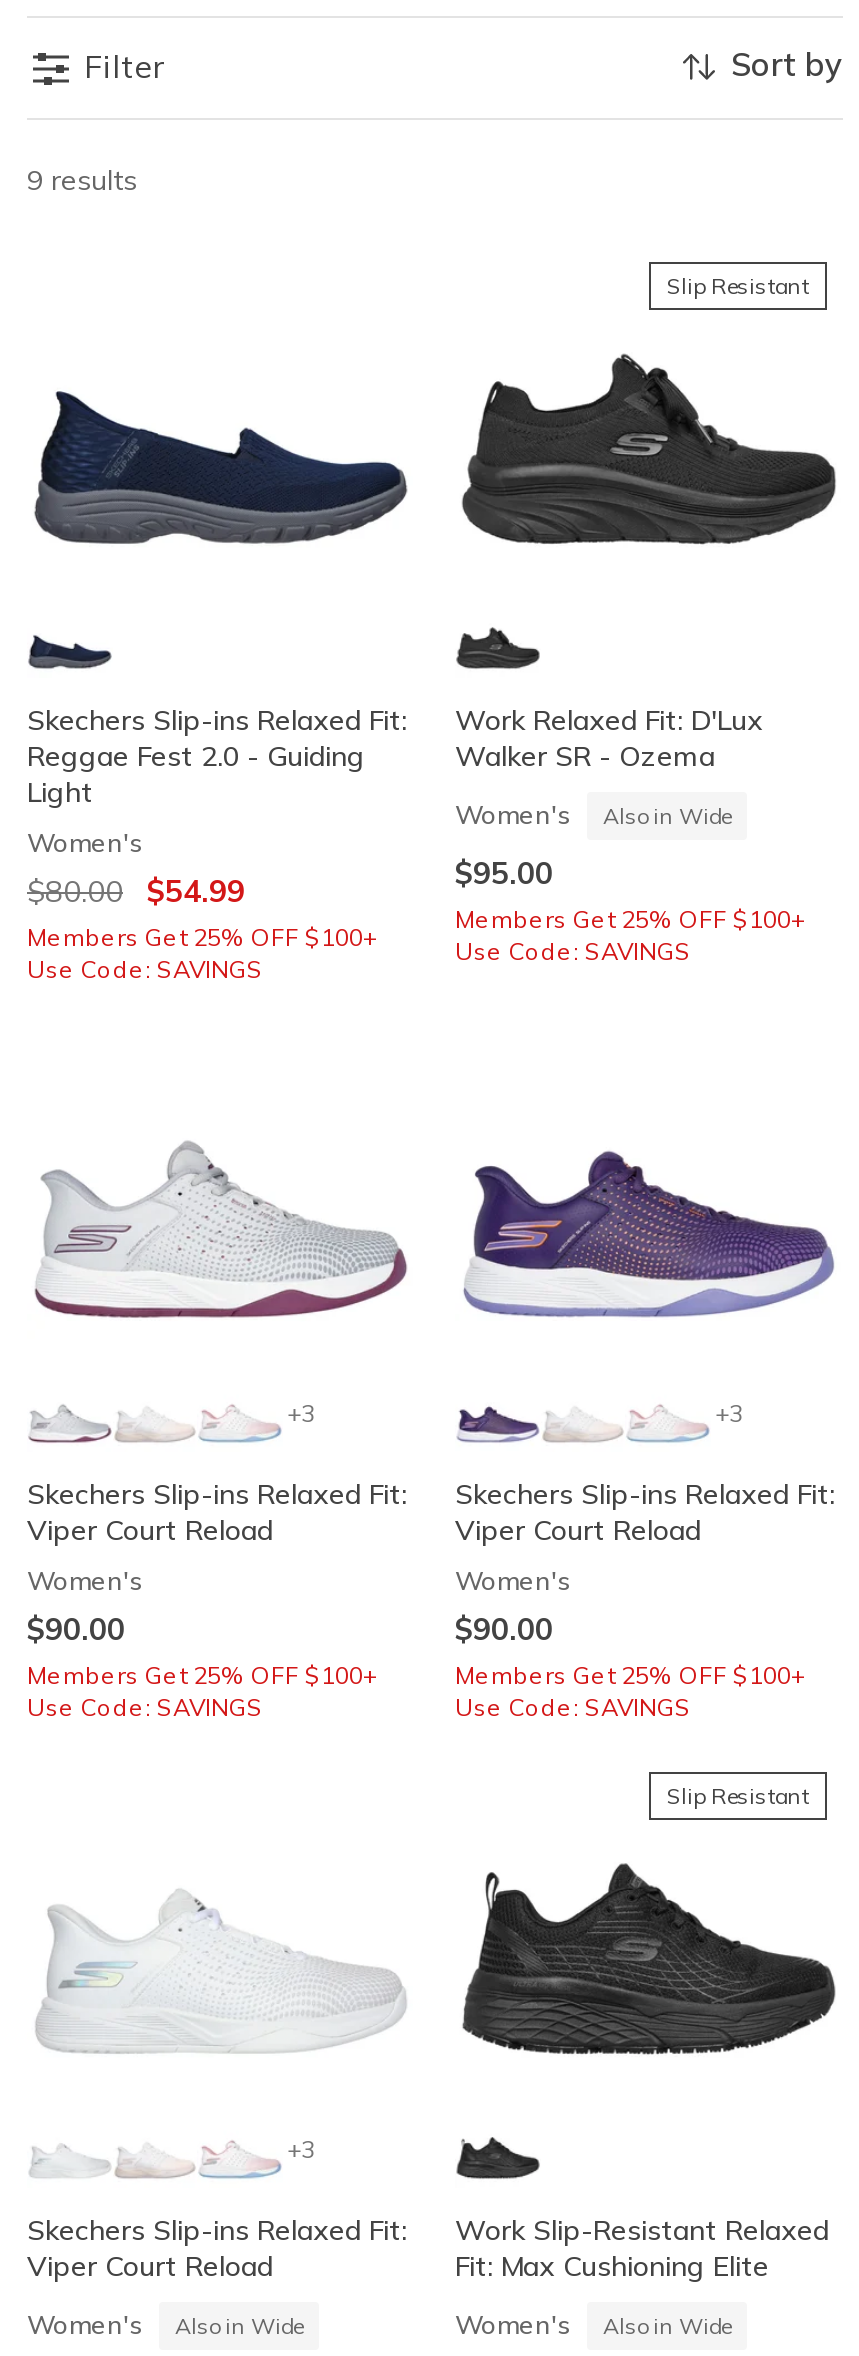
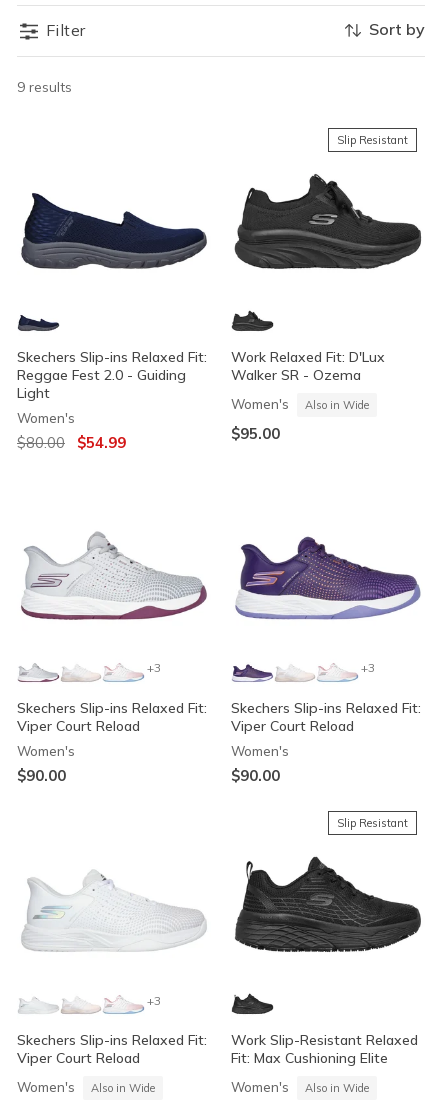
- Members Get 25% OFF $100+
- Use Code: SAVINGS

- Members Get 25% OFF $100+
- Use Code: SAVINGS

- Members Get 25% OFF $100+
- Use Code: SAVINGS

- Members Get 25% OFF $100+
- Use Code: SAVINGS
